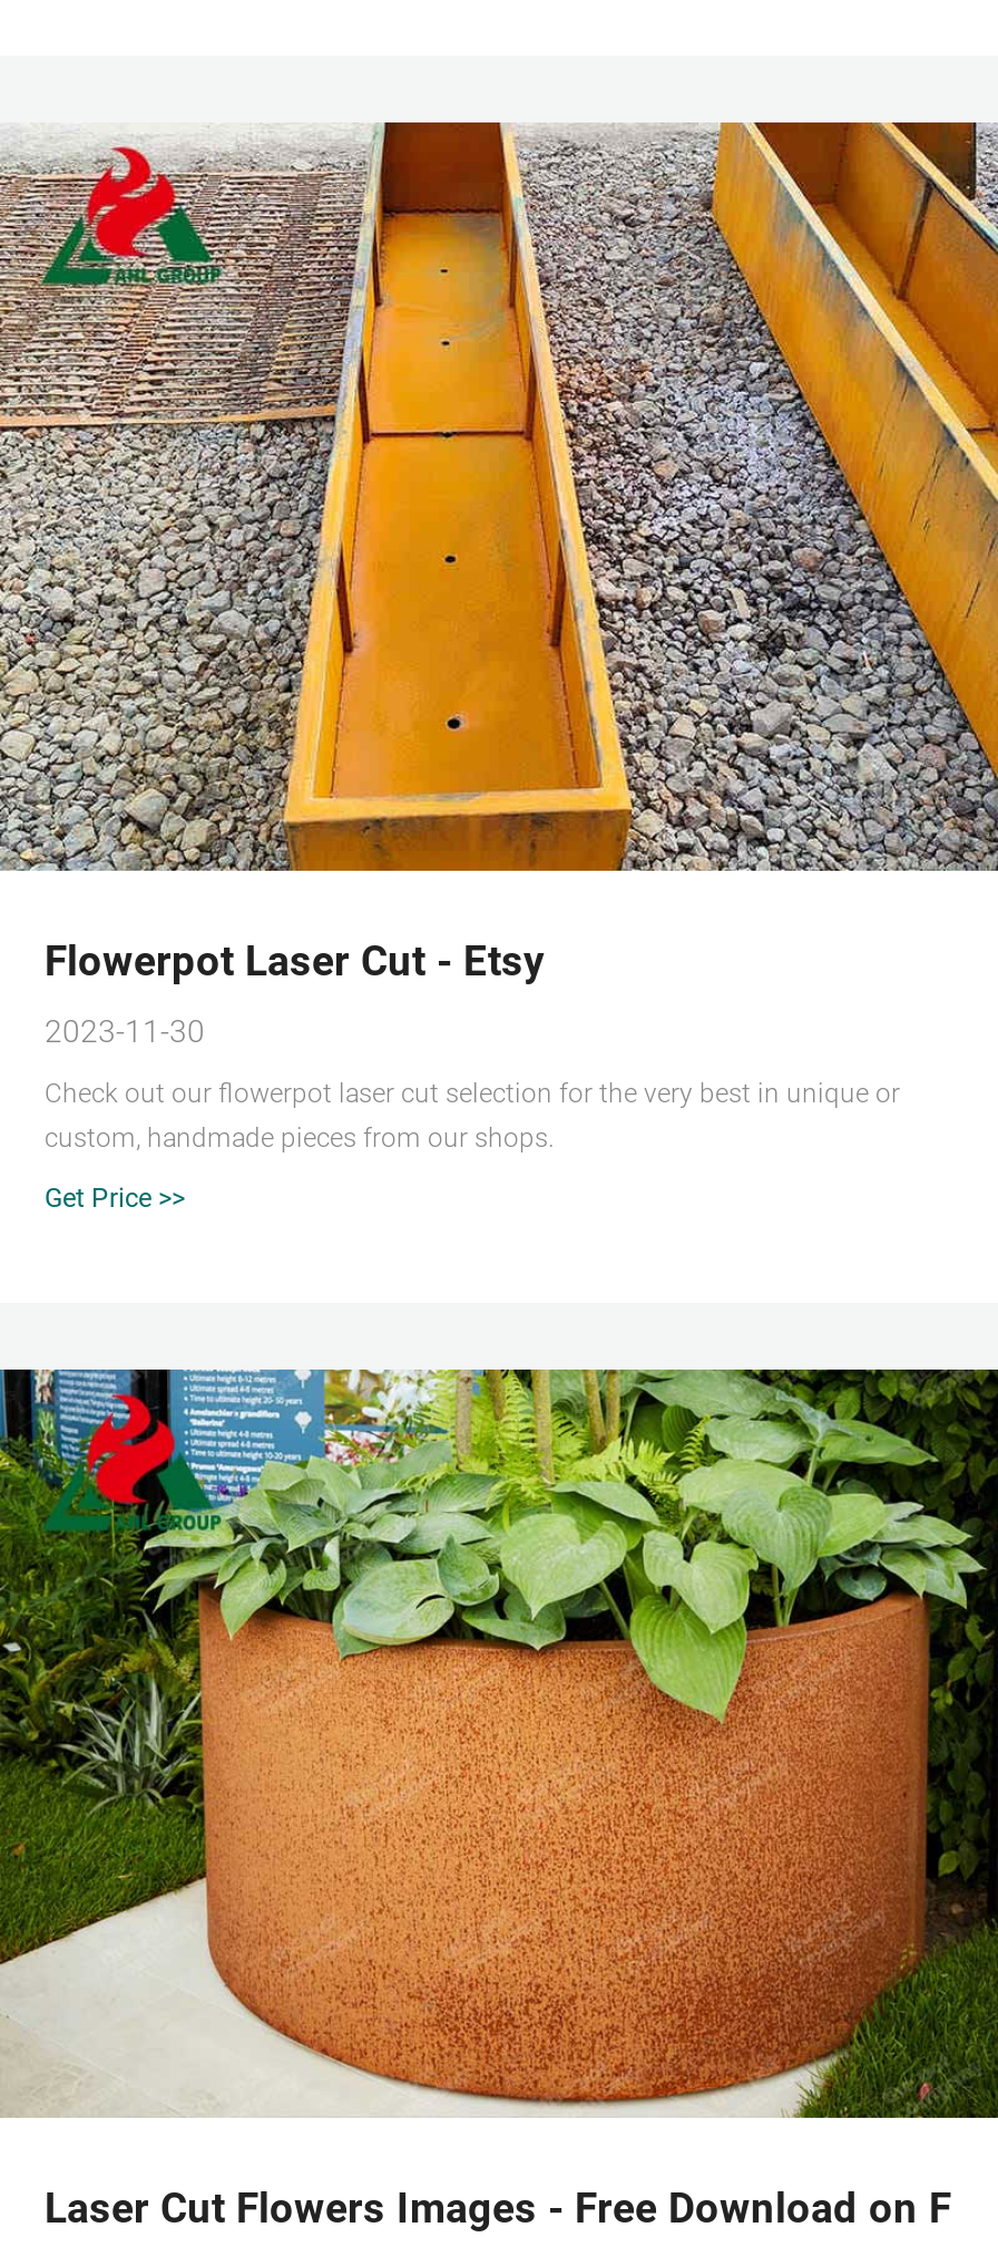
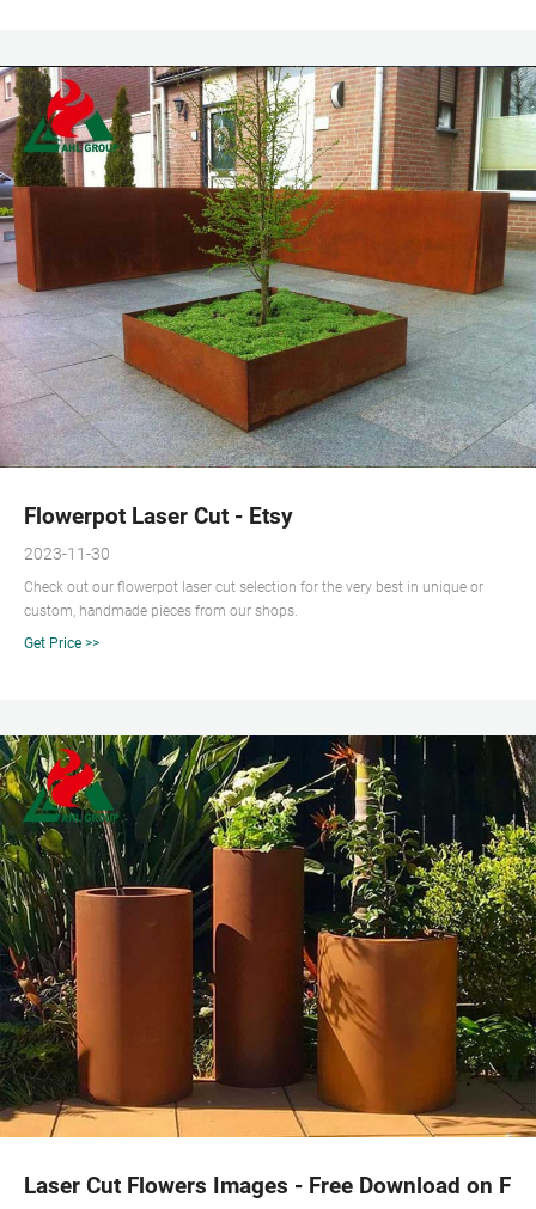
- [image]
+ [image]

- [image]
+ [image]
